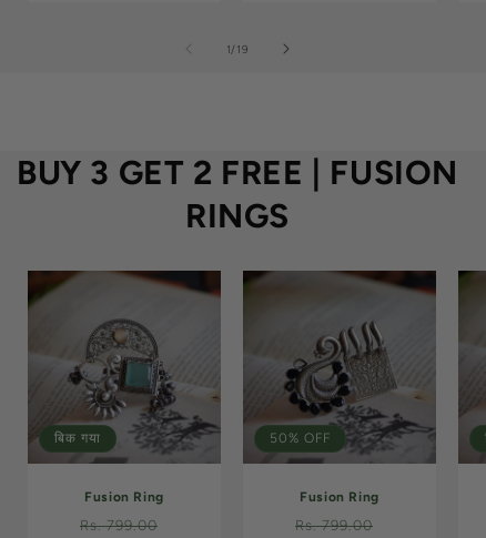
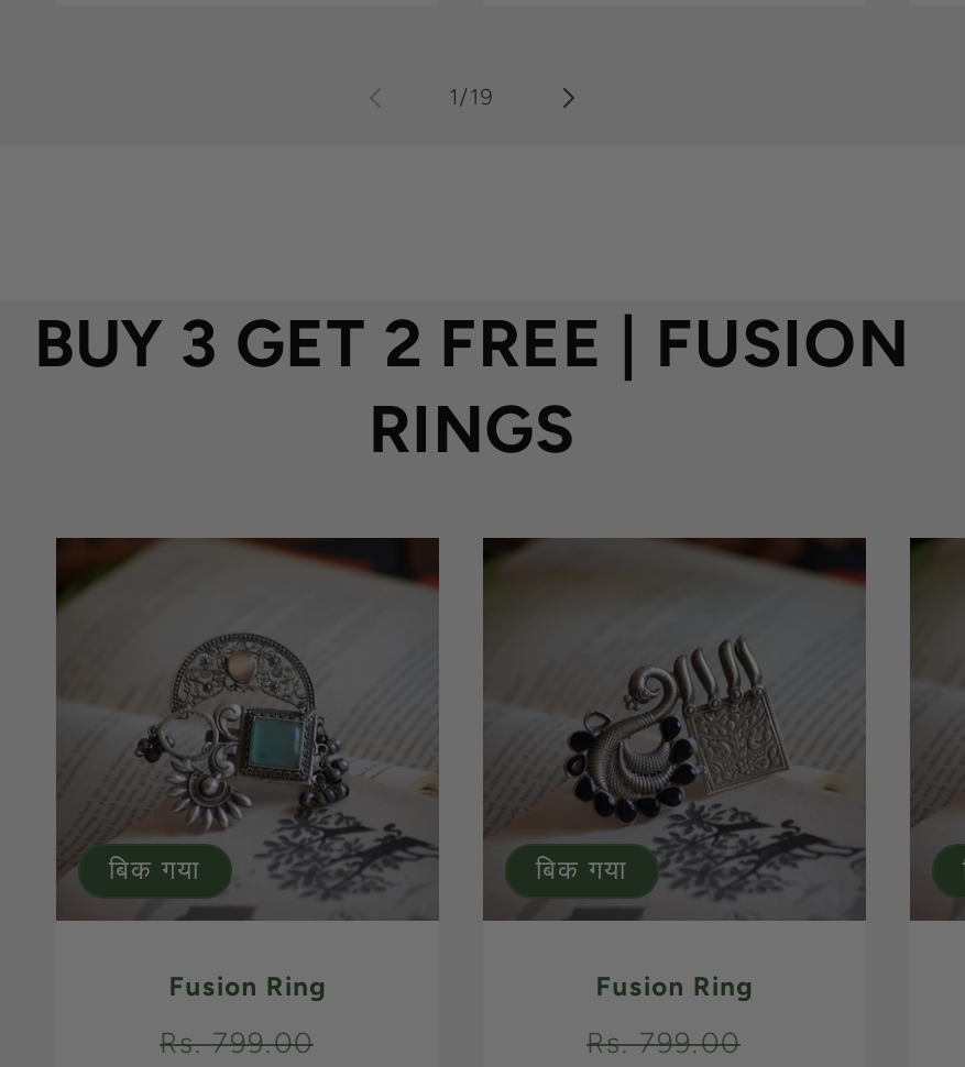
- 50% OFF
+ बिक गया
